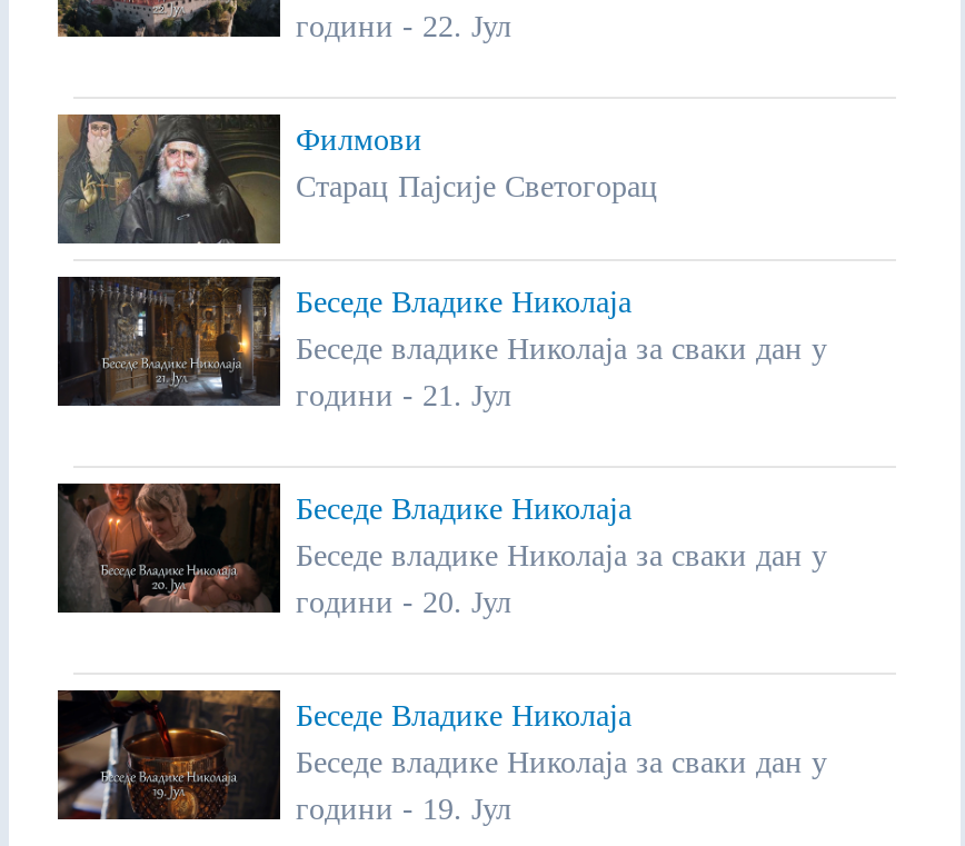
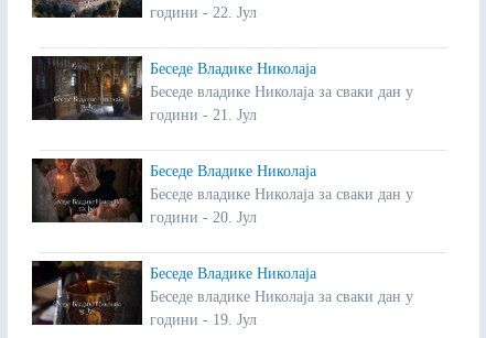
- [image]
- Филмови
- Старац Пајсије Светогорац
